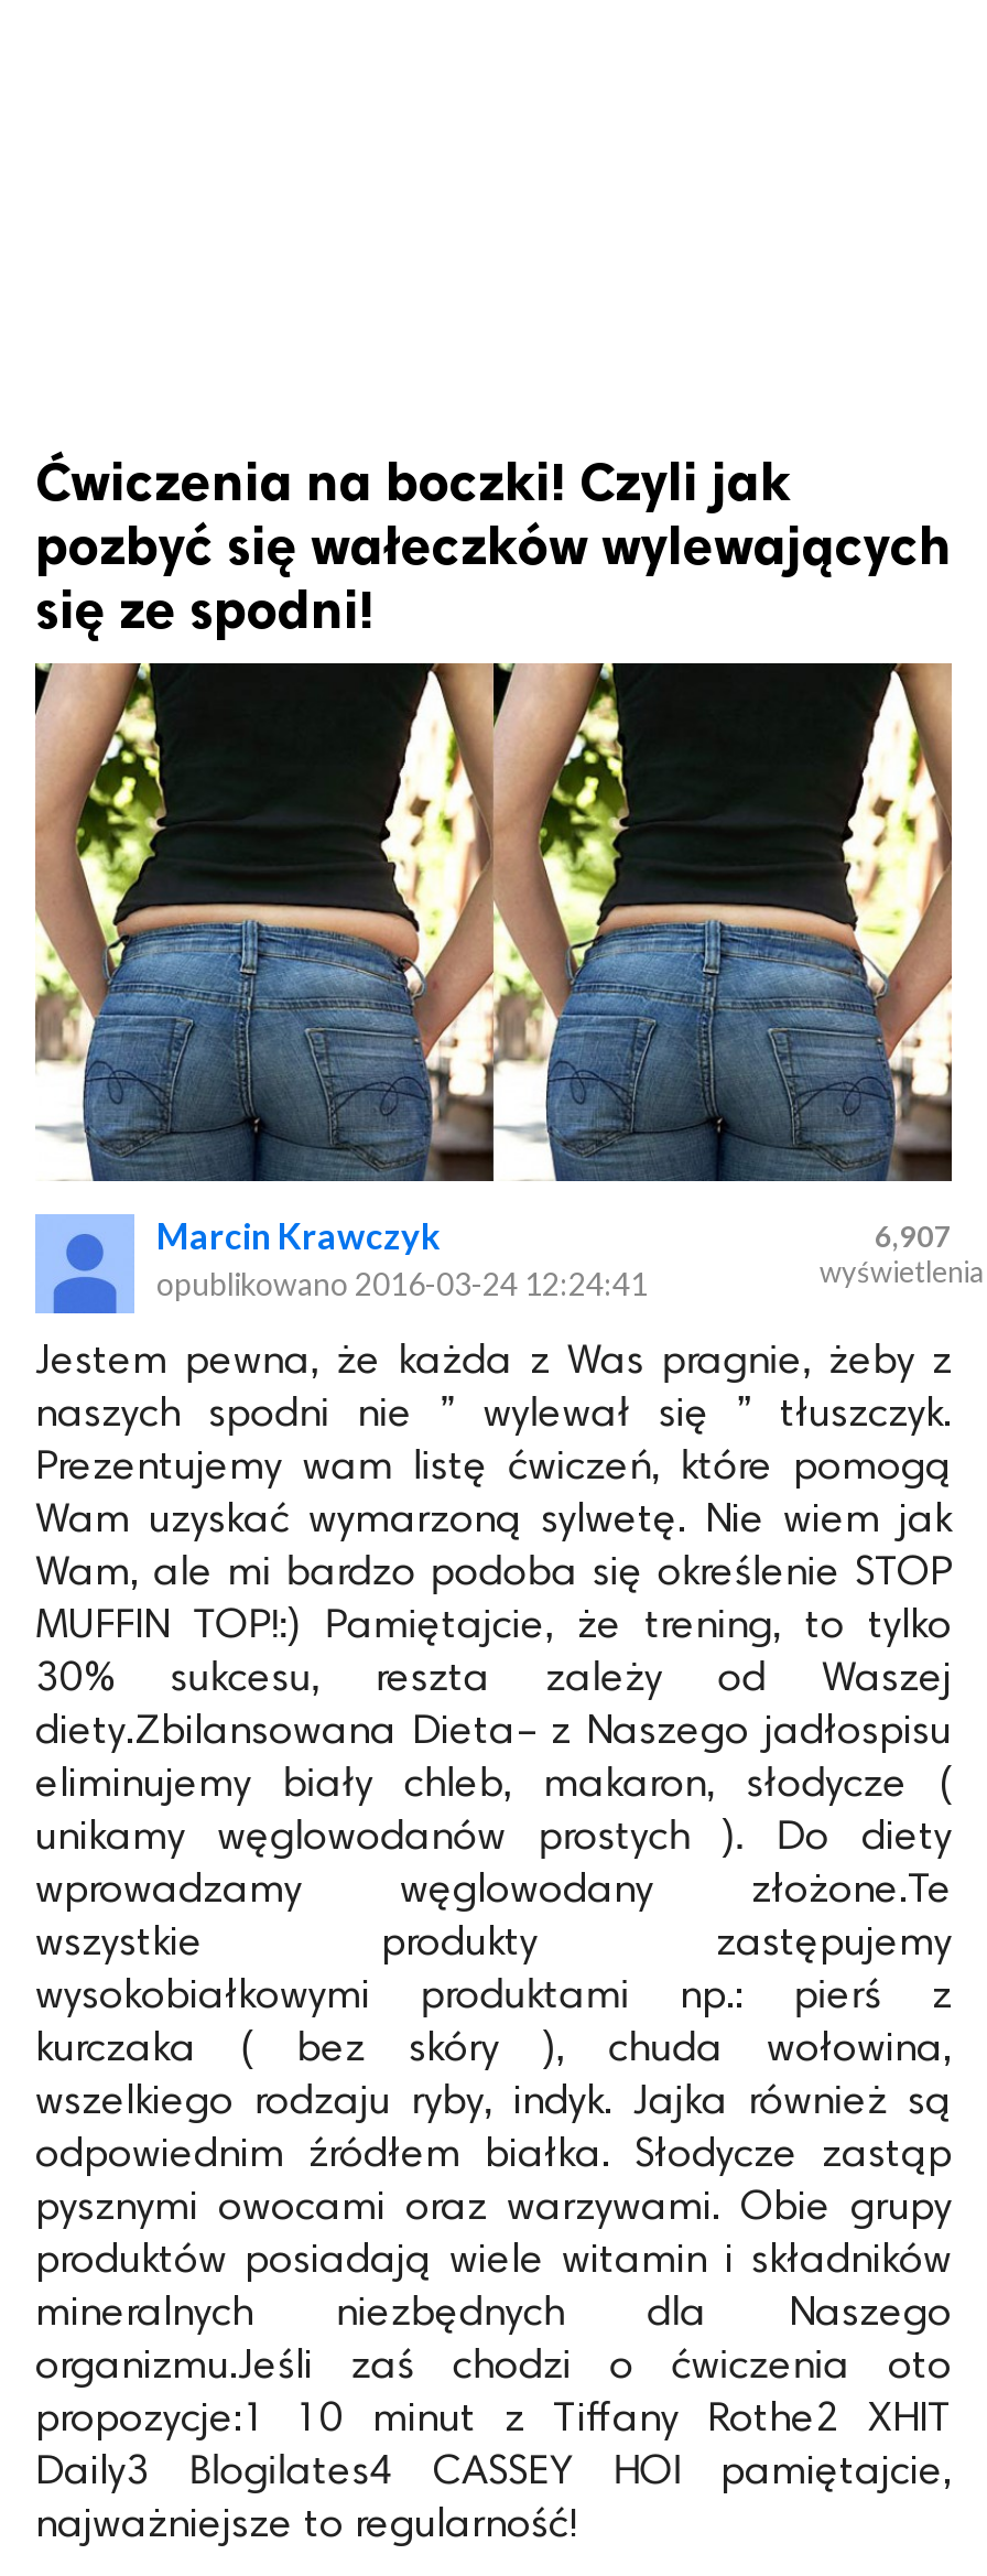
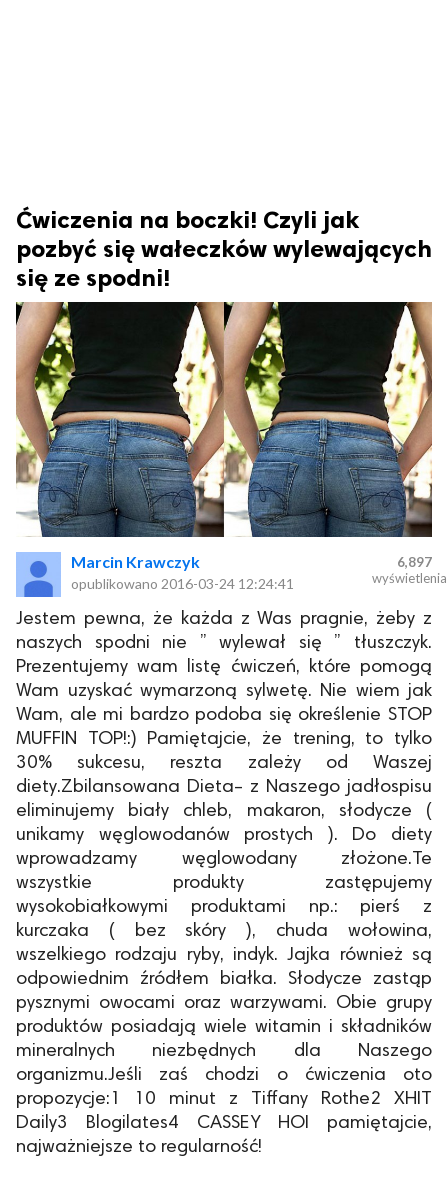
- 6,907
+ 6,897
